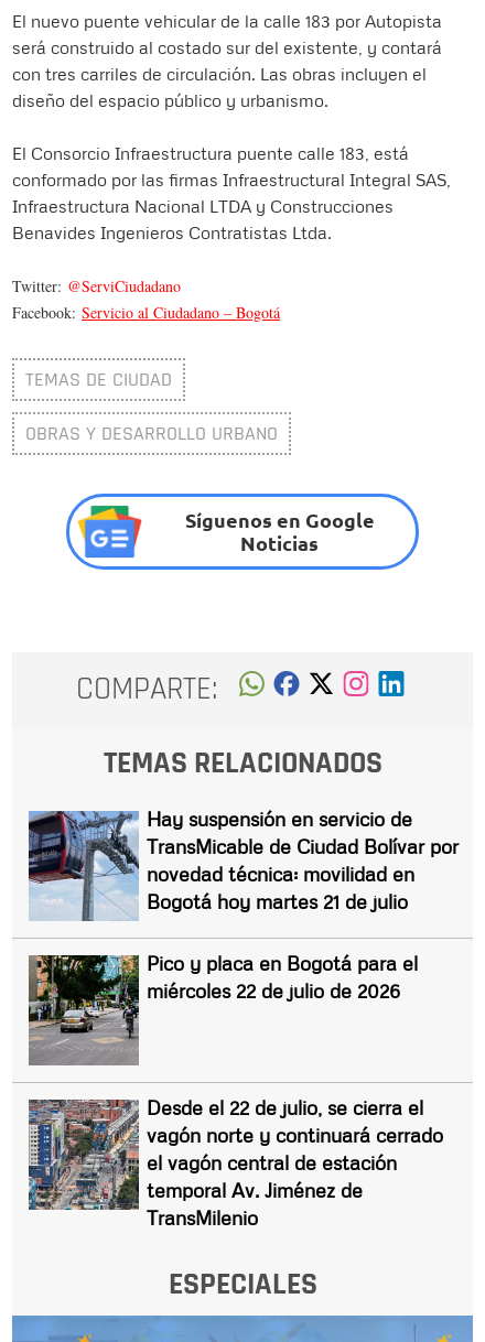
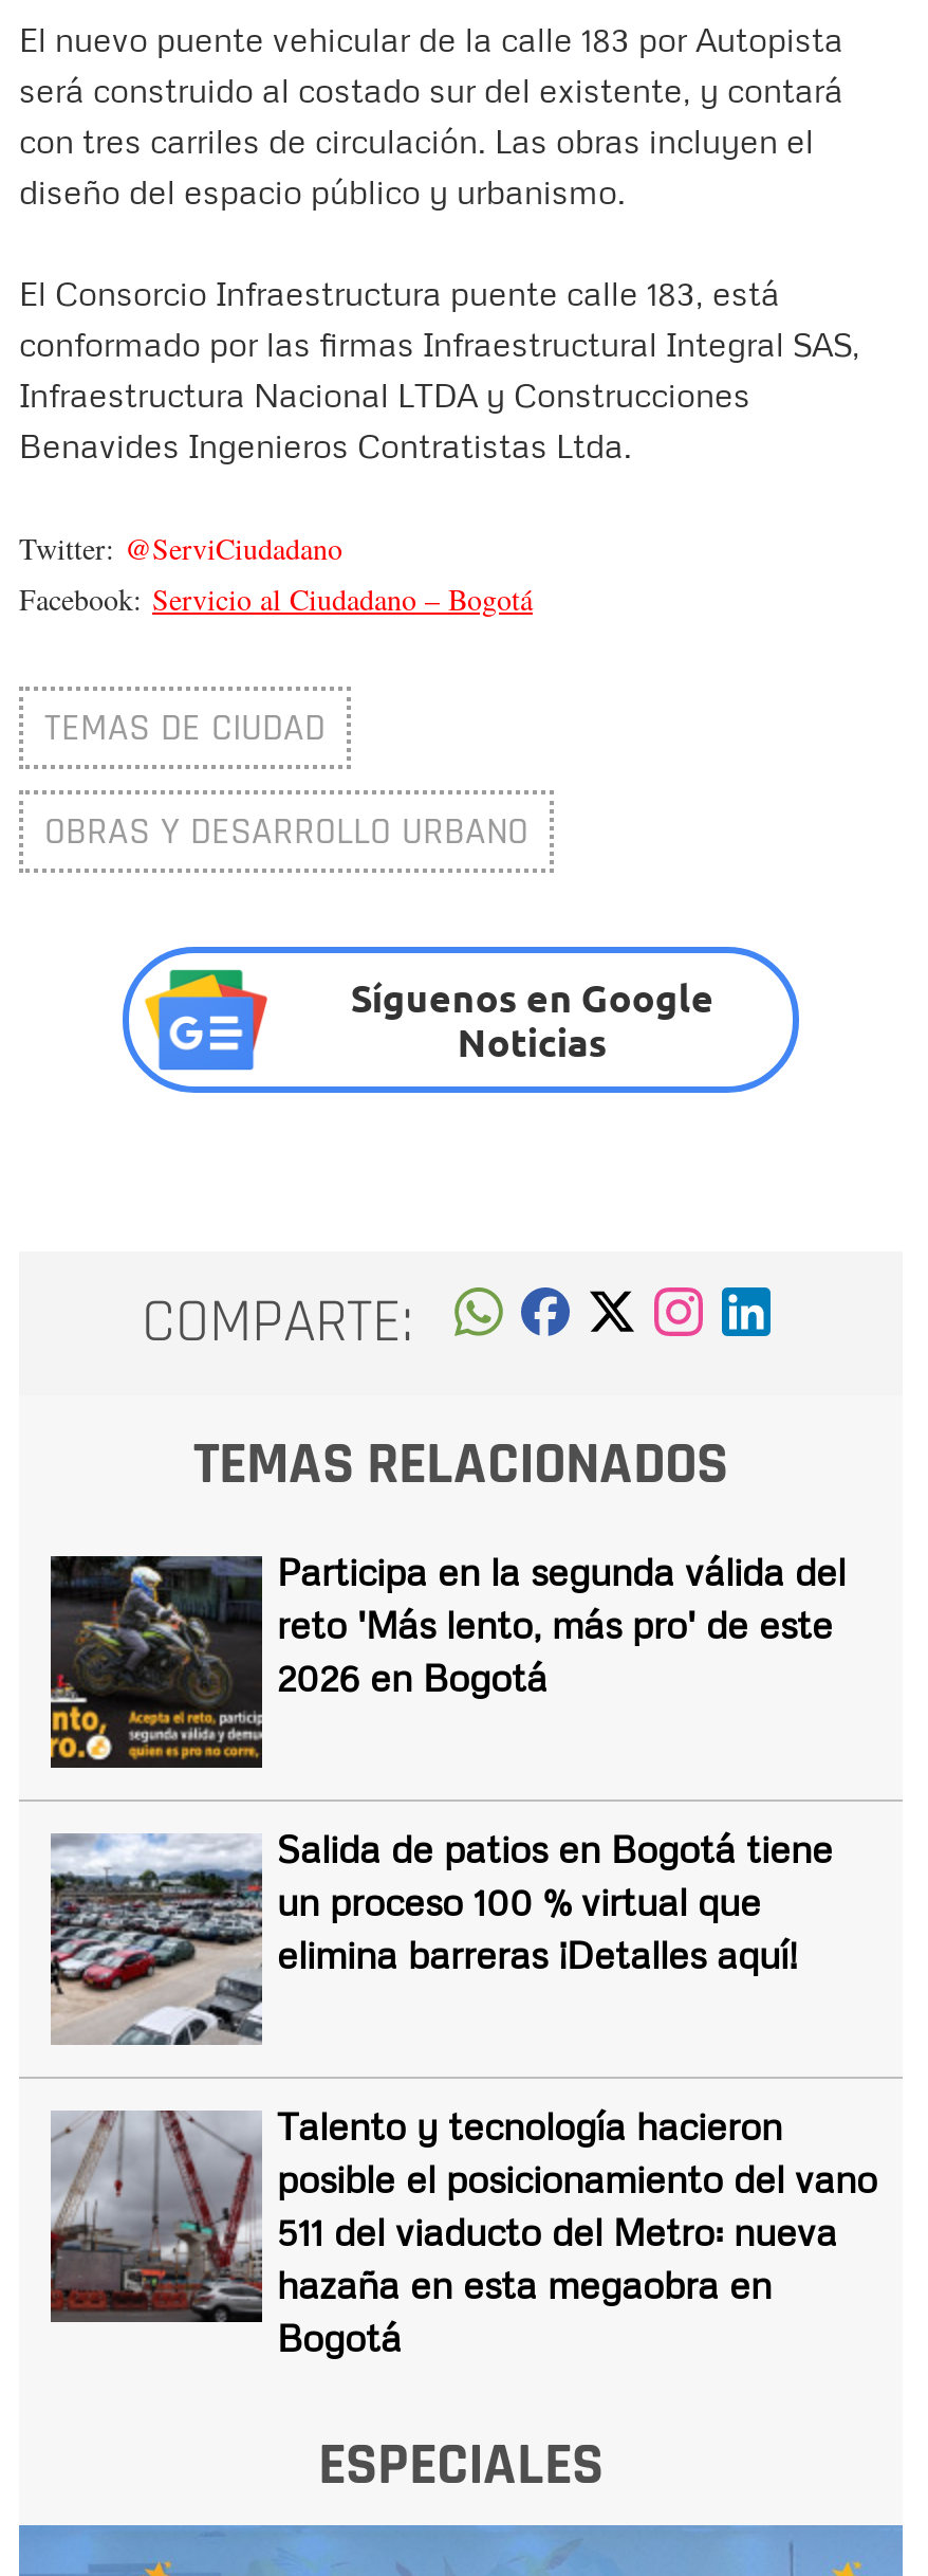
- [image]
- Hay suspensión en servicio de
- TransMicable de Ciudad Bolívar por
- novedad técnica: movilidad en
- Bogotá hoy martes 21 de julio
+ [image]
+ Participa en la segunda válida del
+ reto 'Más lento, más pro' de este
+ 2026 en Bogotá

- [image]
- Pico y placa en Bogotá para el
- miércoles 22 de julio de 2026
+ [image]
+ Salida de patios en Bogotá tiene
+ un proceso 100 % virtual que
+ elimina barreras ¡Detalles aquí!

- [image]
- Desde el 22 de julio, se cierra el
- vagón norte y continuará cerrado
- el vagón central de estación
- temporal Av. Jiménez de
- TransMilenio
+ [image]
+ Talento y tecnología hacieron
+ posible el posicionamiento del vano
+ 511 del viaducto del Metro: nueva
+ hazaña en esta megaobra en
+ Bogotá
